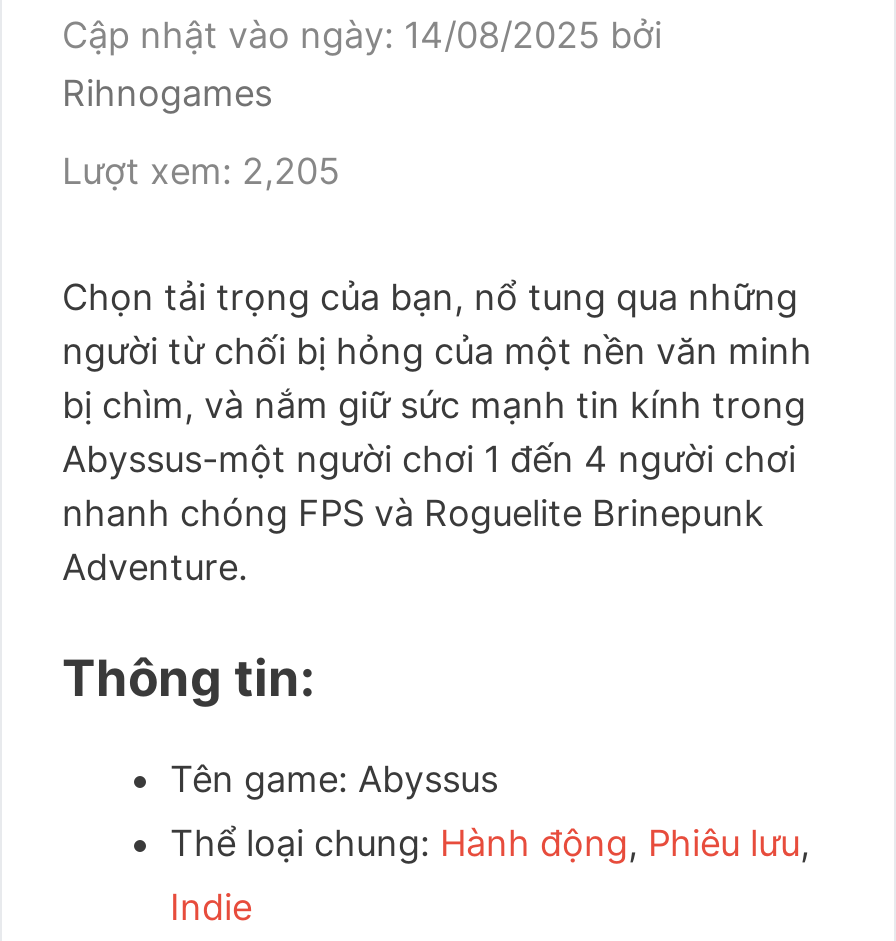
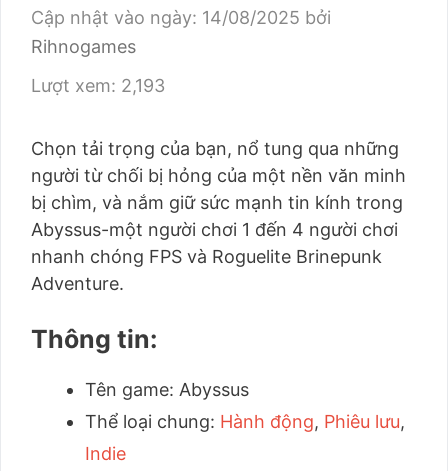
- Lượt xem: 2,205
+ Lượt xem: 2,193
